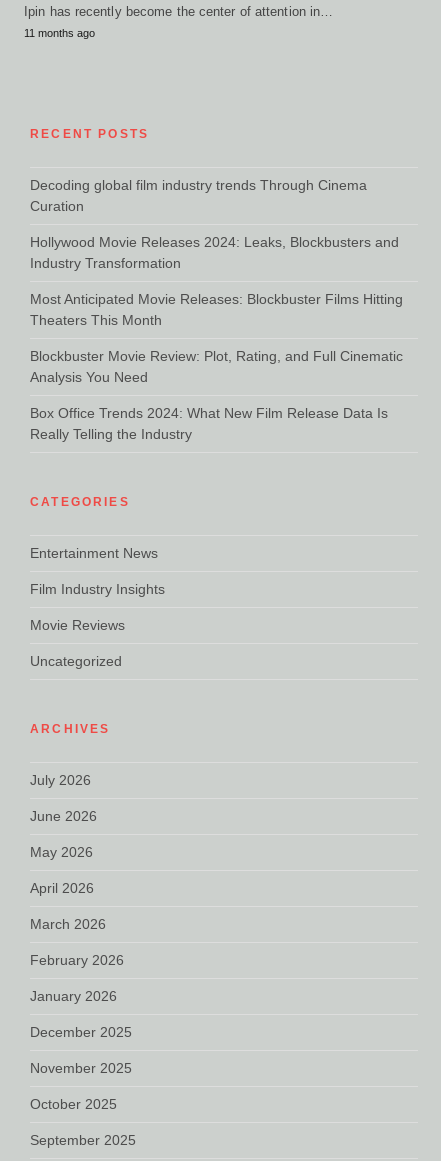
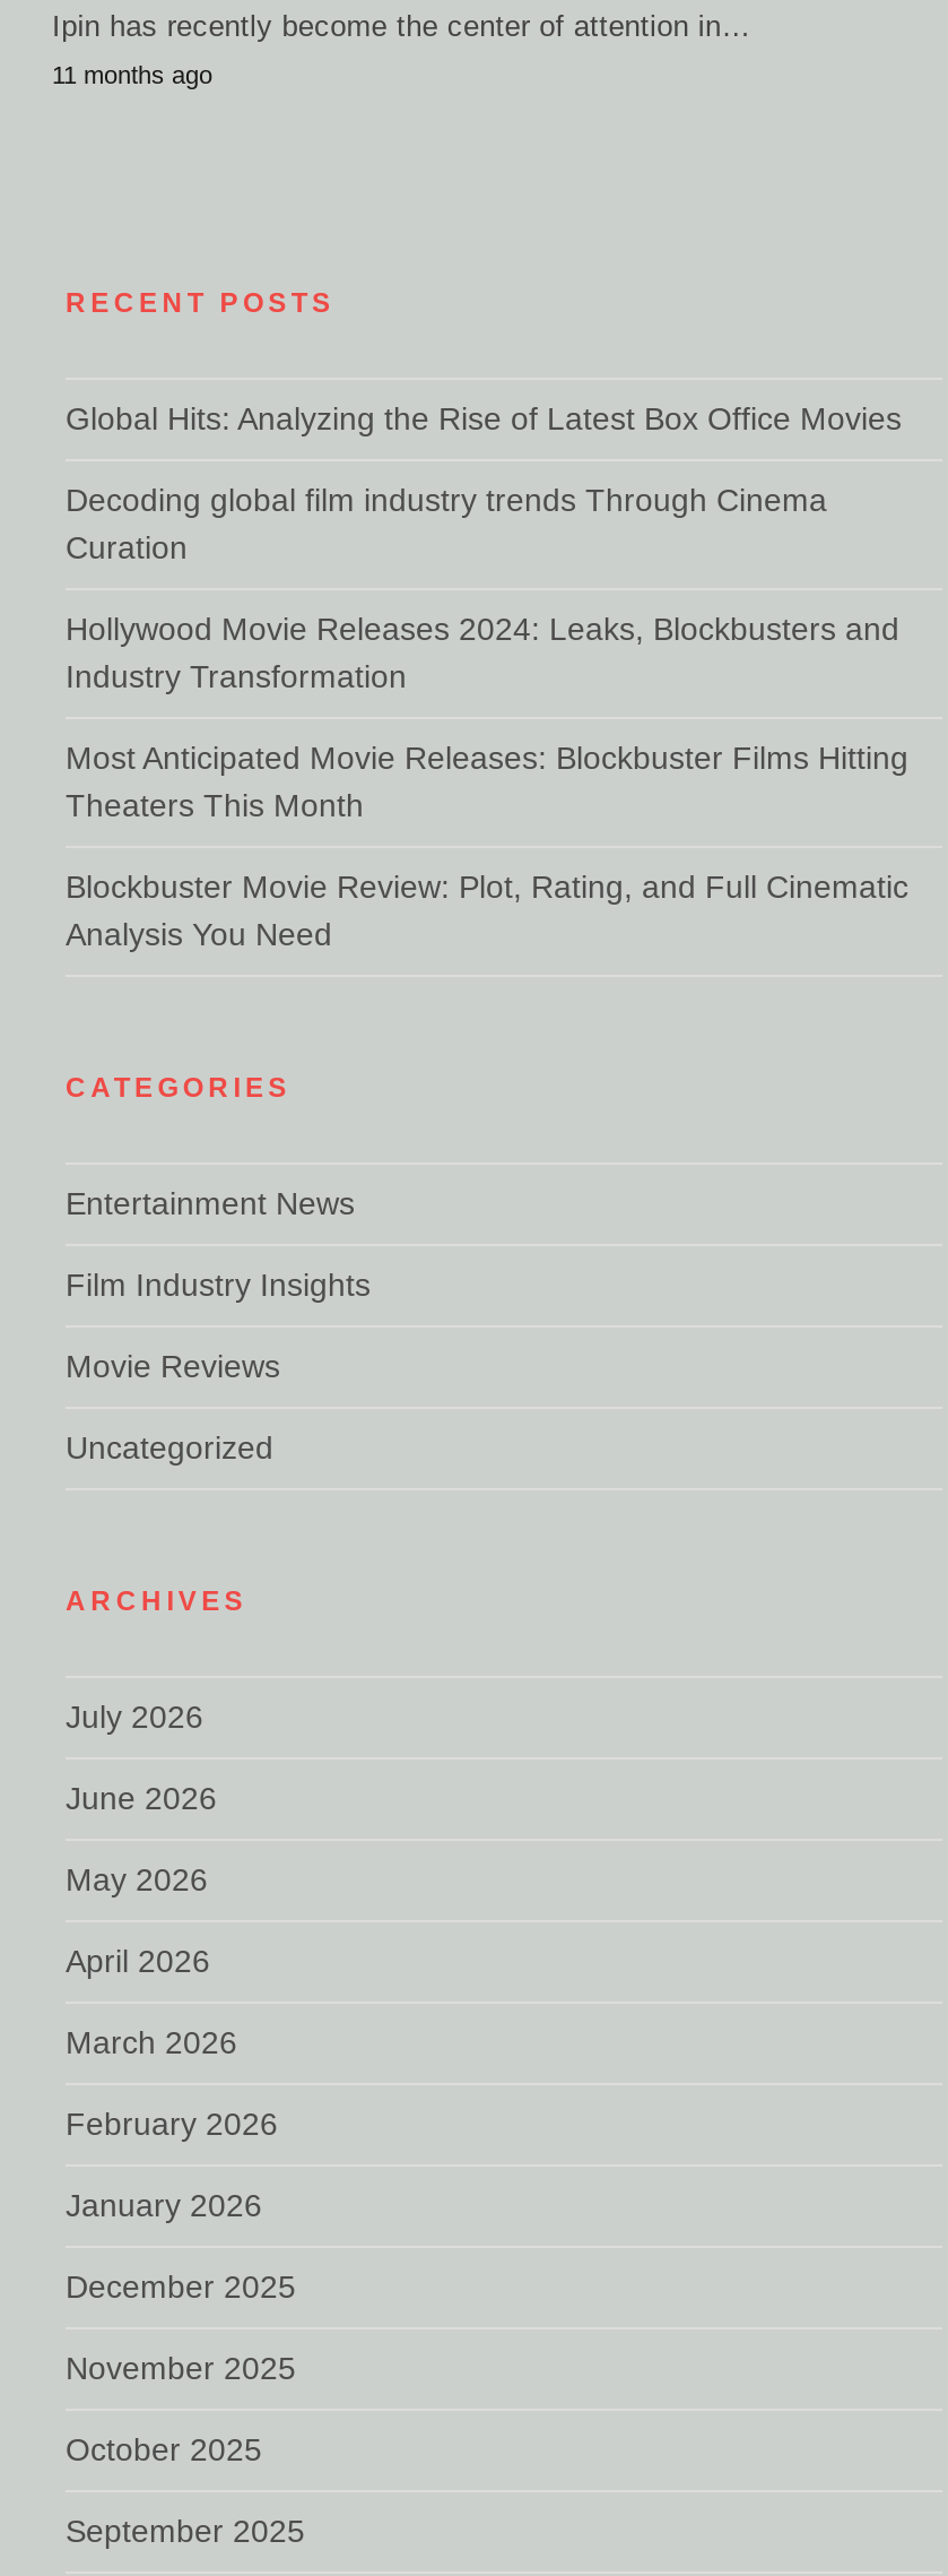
+ Global Hits: Analyzing the Rise of Latest Box Office Movies

moved down: Decoding global film industry trends Through Cinema | Curation | Hollywood Movie Releases 2024: Leaks, Blockbusters and | Industry Transformation | Most Anticipated Movie Releases: Blockbuster Films Hitting | Theaters This Month | Blockbuster Movie Review: Plot, Rating, and Full Cinematic | Analysis You Need

- Box Office Trends 2024: What New Film Release Data Is
- Really Telling the Industry
